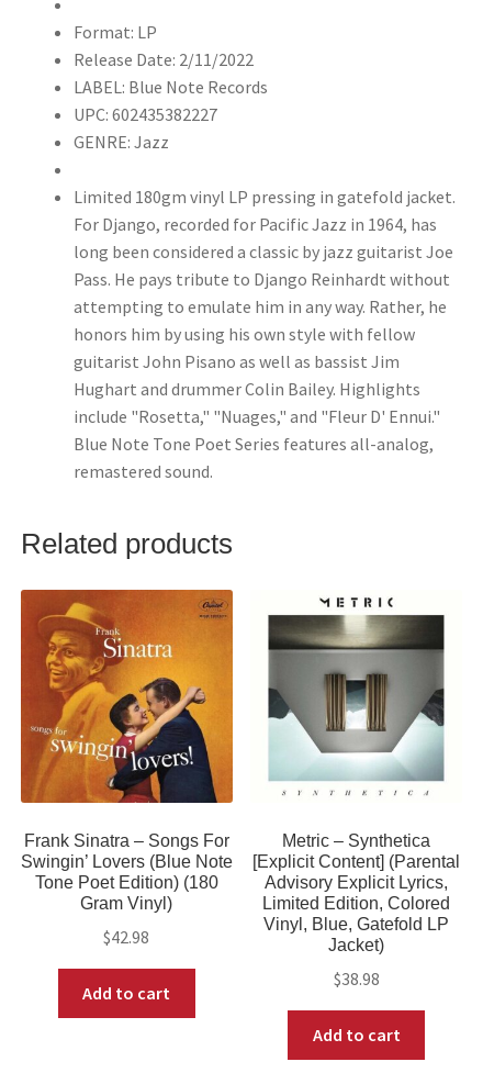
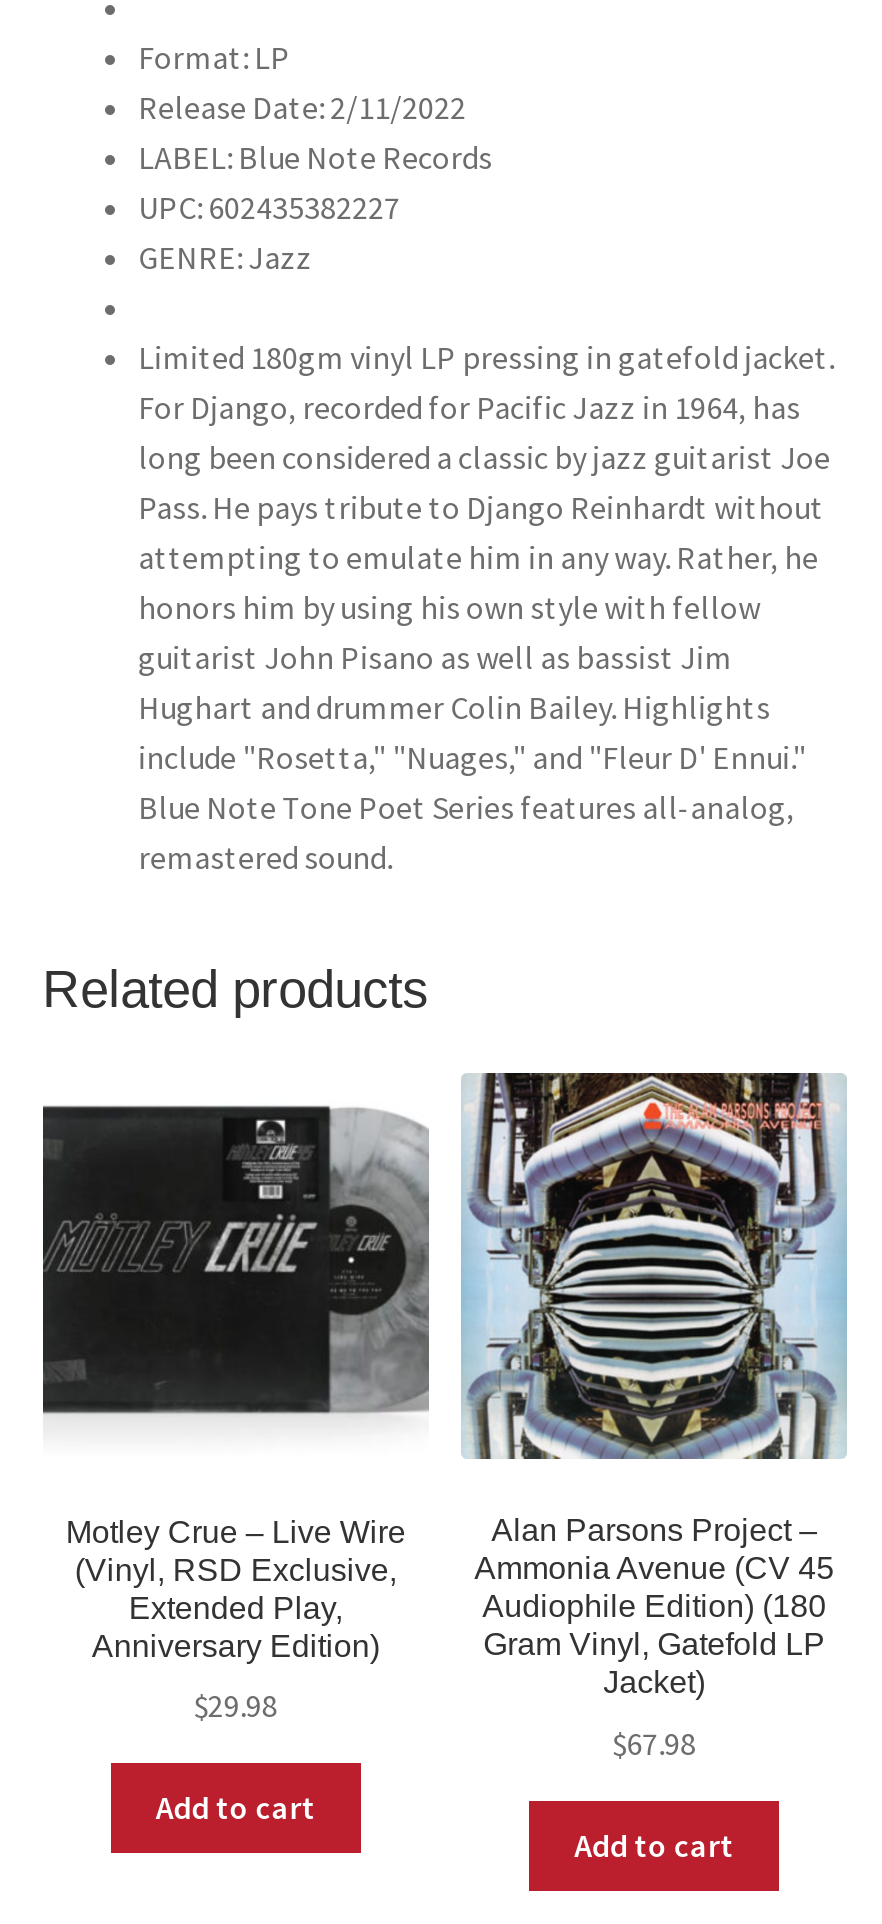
- [image]
+ [image]

- [image]
- Metric – Synthetica
- [Explicit Content] (Parental
- Advisory Explicit Lyrics,
- Limited Edition, Colored
- Vinyl, Blue, Gatefold LP
+ [image]
+ Alan Parsons Project –
+ Ammonia Avenue (CV 45
+ Audiophile Edition) (180
+ Gram Vinyl, Gatefold LP

- Frank Sinatra – Songs For
- Swingin’ Lovers (Blue Note
- Tone Poet Edition) (180
- Gram Vinyl)
+ Motley Crue – Live Wire
+ (Vinyl, RSD Exclusive,
+ Extended Play,
+ Anniversary Edition)

- $42.98
+ $29.98

- $38.98
+ $67.98
